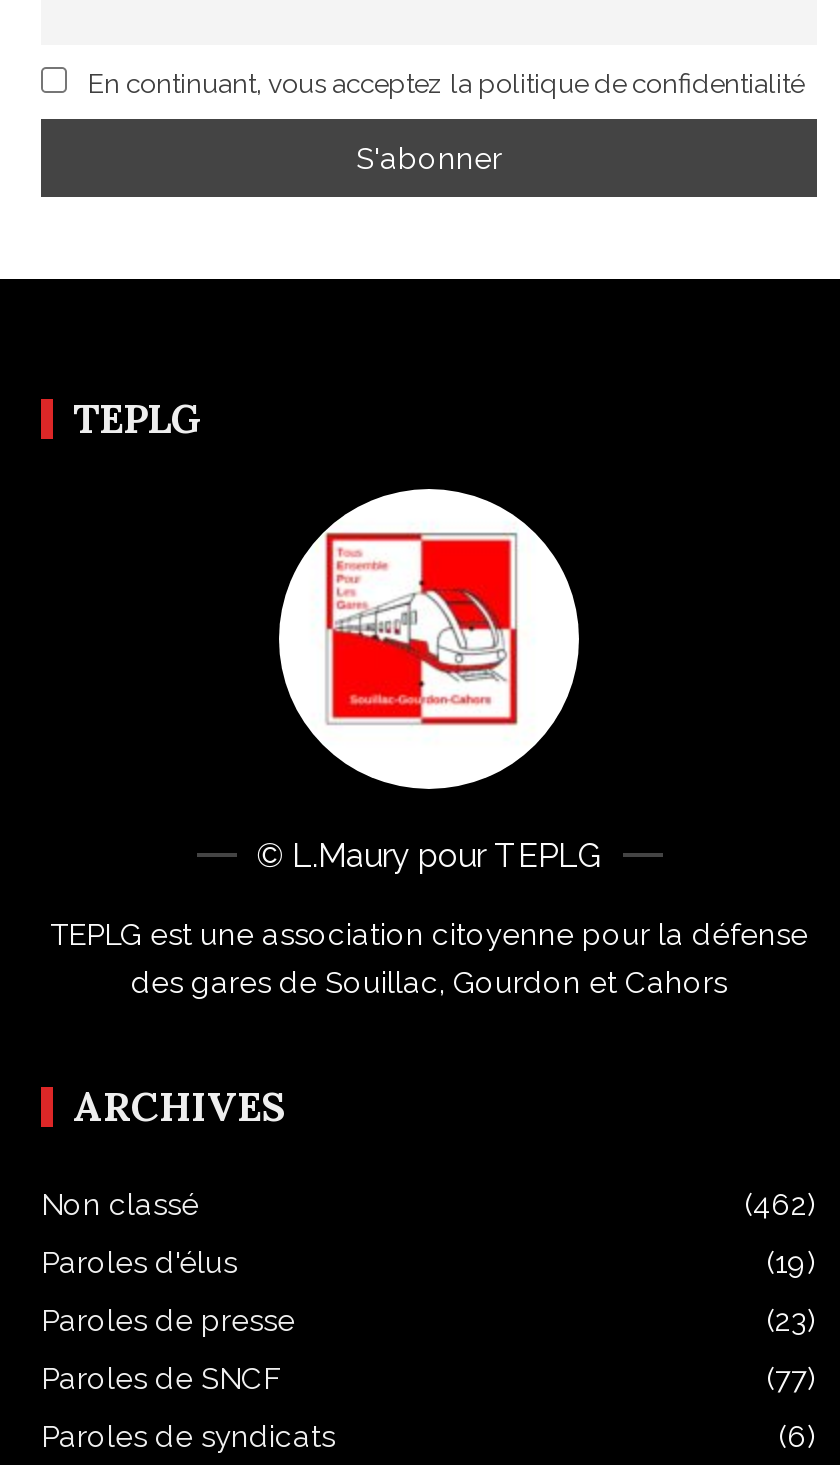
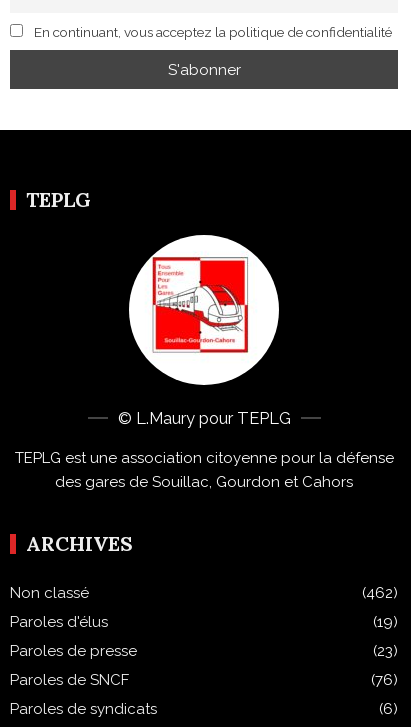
- (77)
+ (76)
